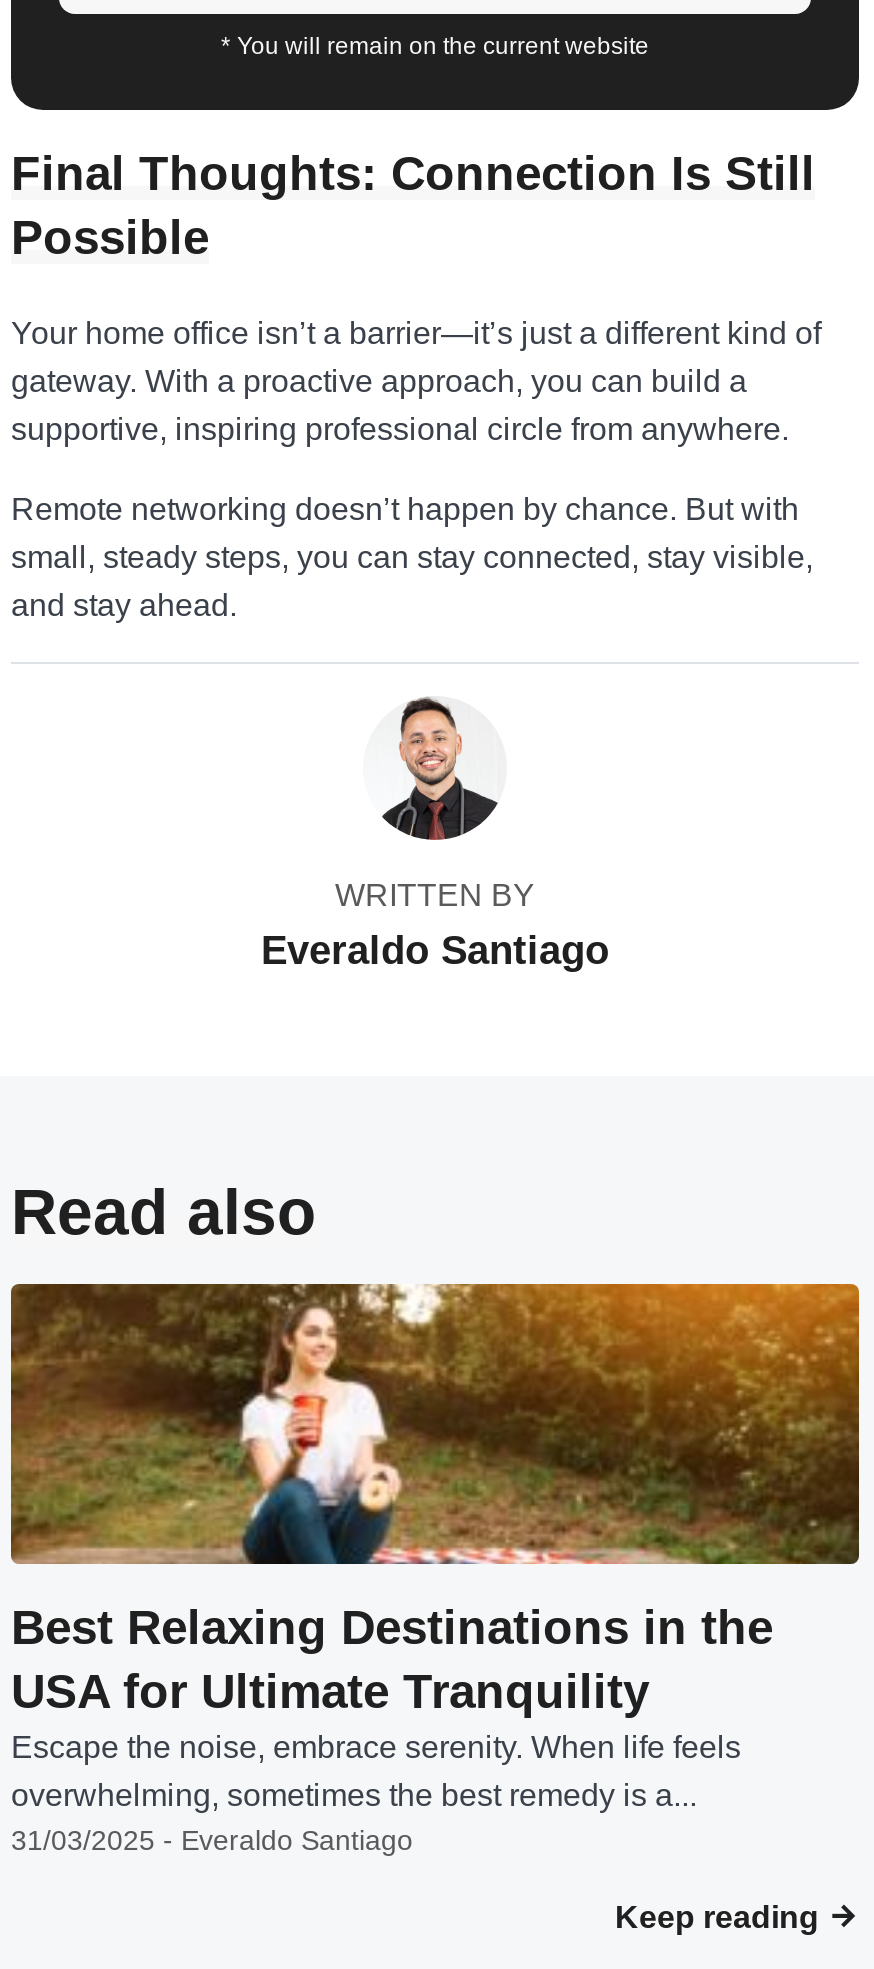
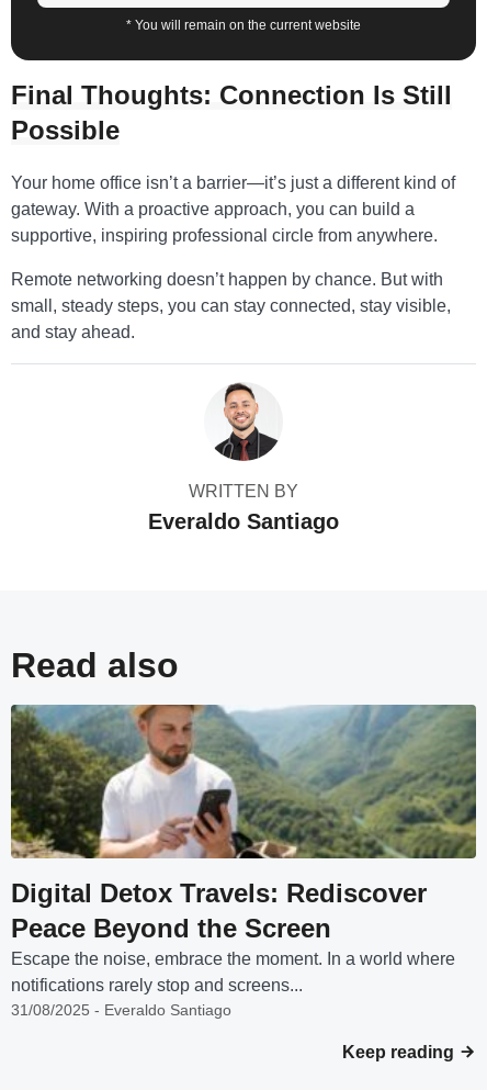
- [image]
- Best Relaxing Destinations in the
- USA for Ultimate Tranquility
- Escape the noise, embrace serenity. When life feels
- overwhelming, sometimes the best remedy is a...
- 31/03/2025 - Everaldo Santiago
+ [image]
+ Digital Detox Travels: Rediscover
+ Peace Beyond the Screen
+ Escape the noise, embrace the moment. In a world where
+ notifications rarely stop and screens...
+ 31/08/2025 - Everaldo Santiago
